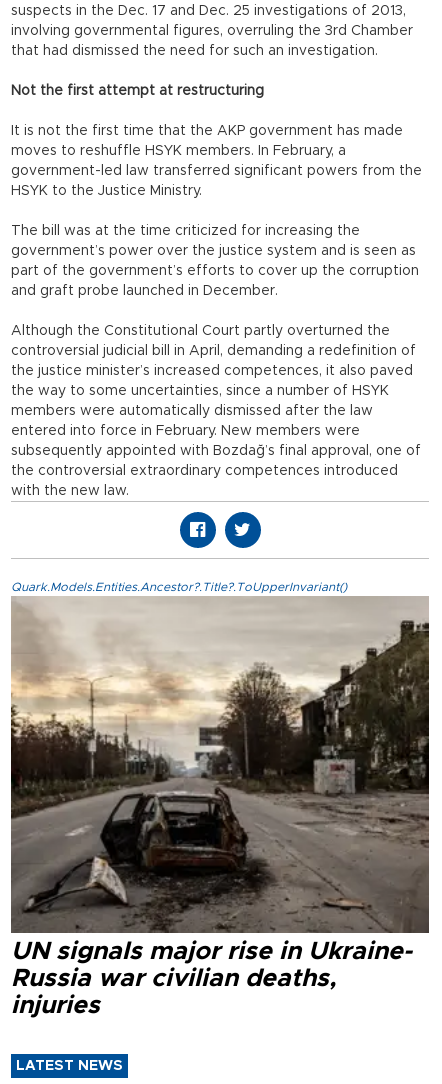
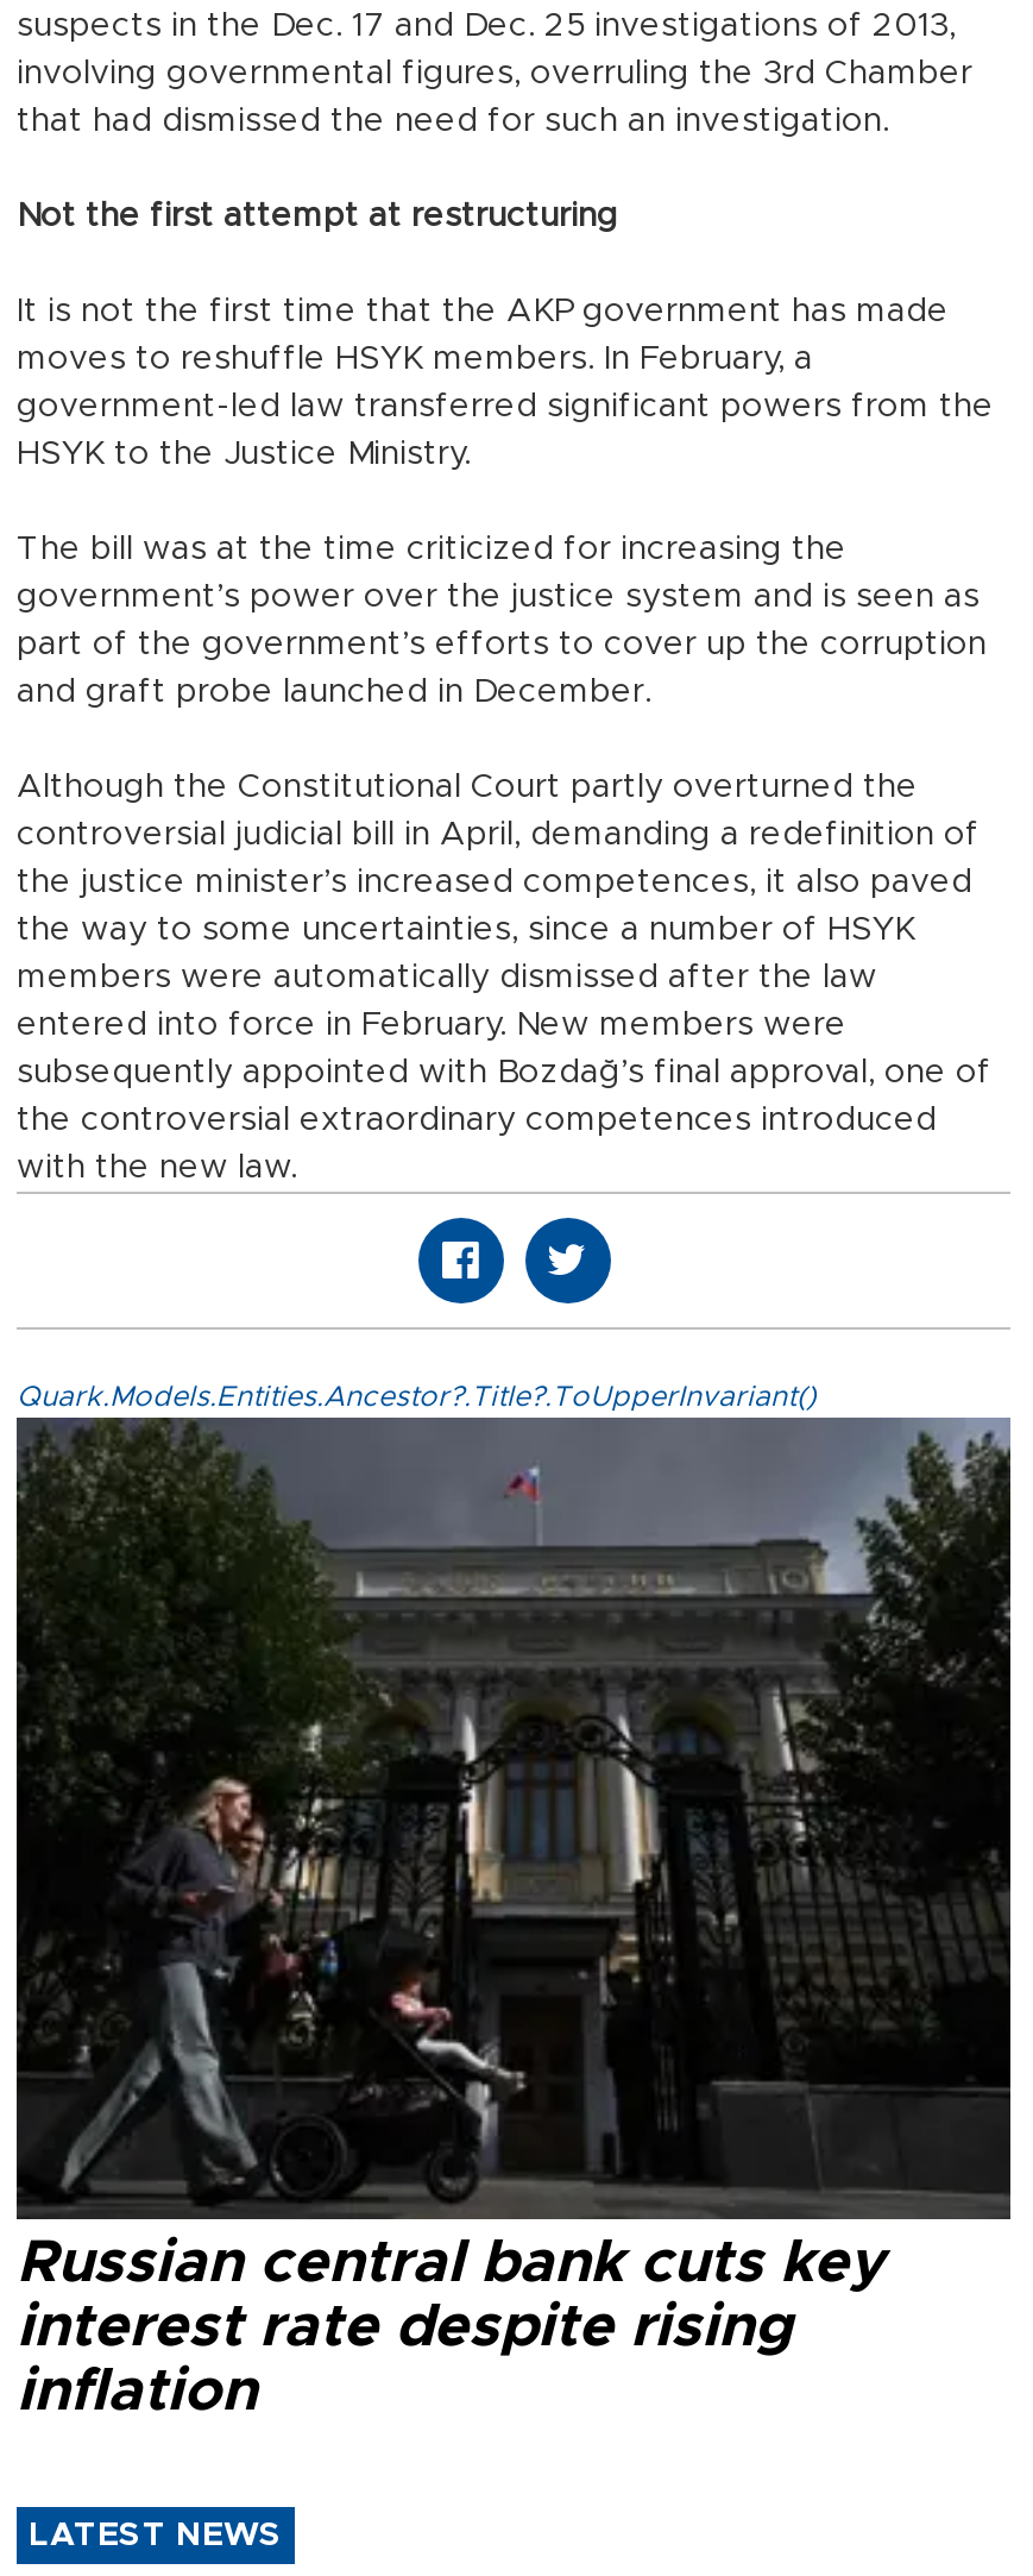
- [image]
- UN signals major rise in Ukraine-
- Russia war civilian deaths,
- injuries
+ [image]
+ Russian central bank cuts key
+ interest rate despite rising
+ inflation
